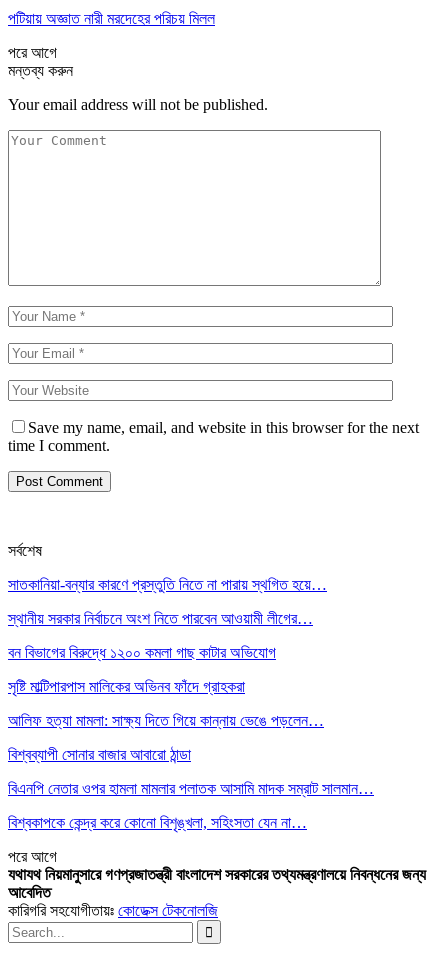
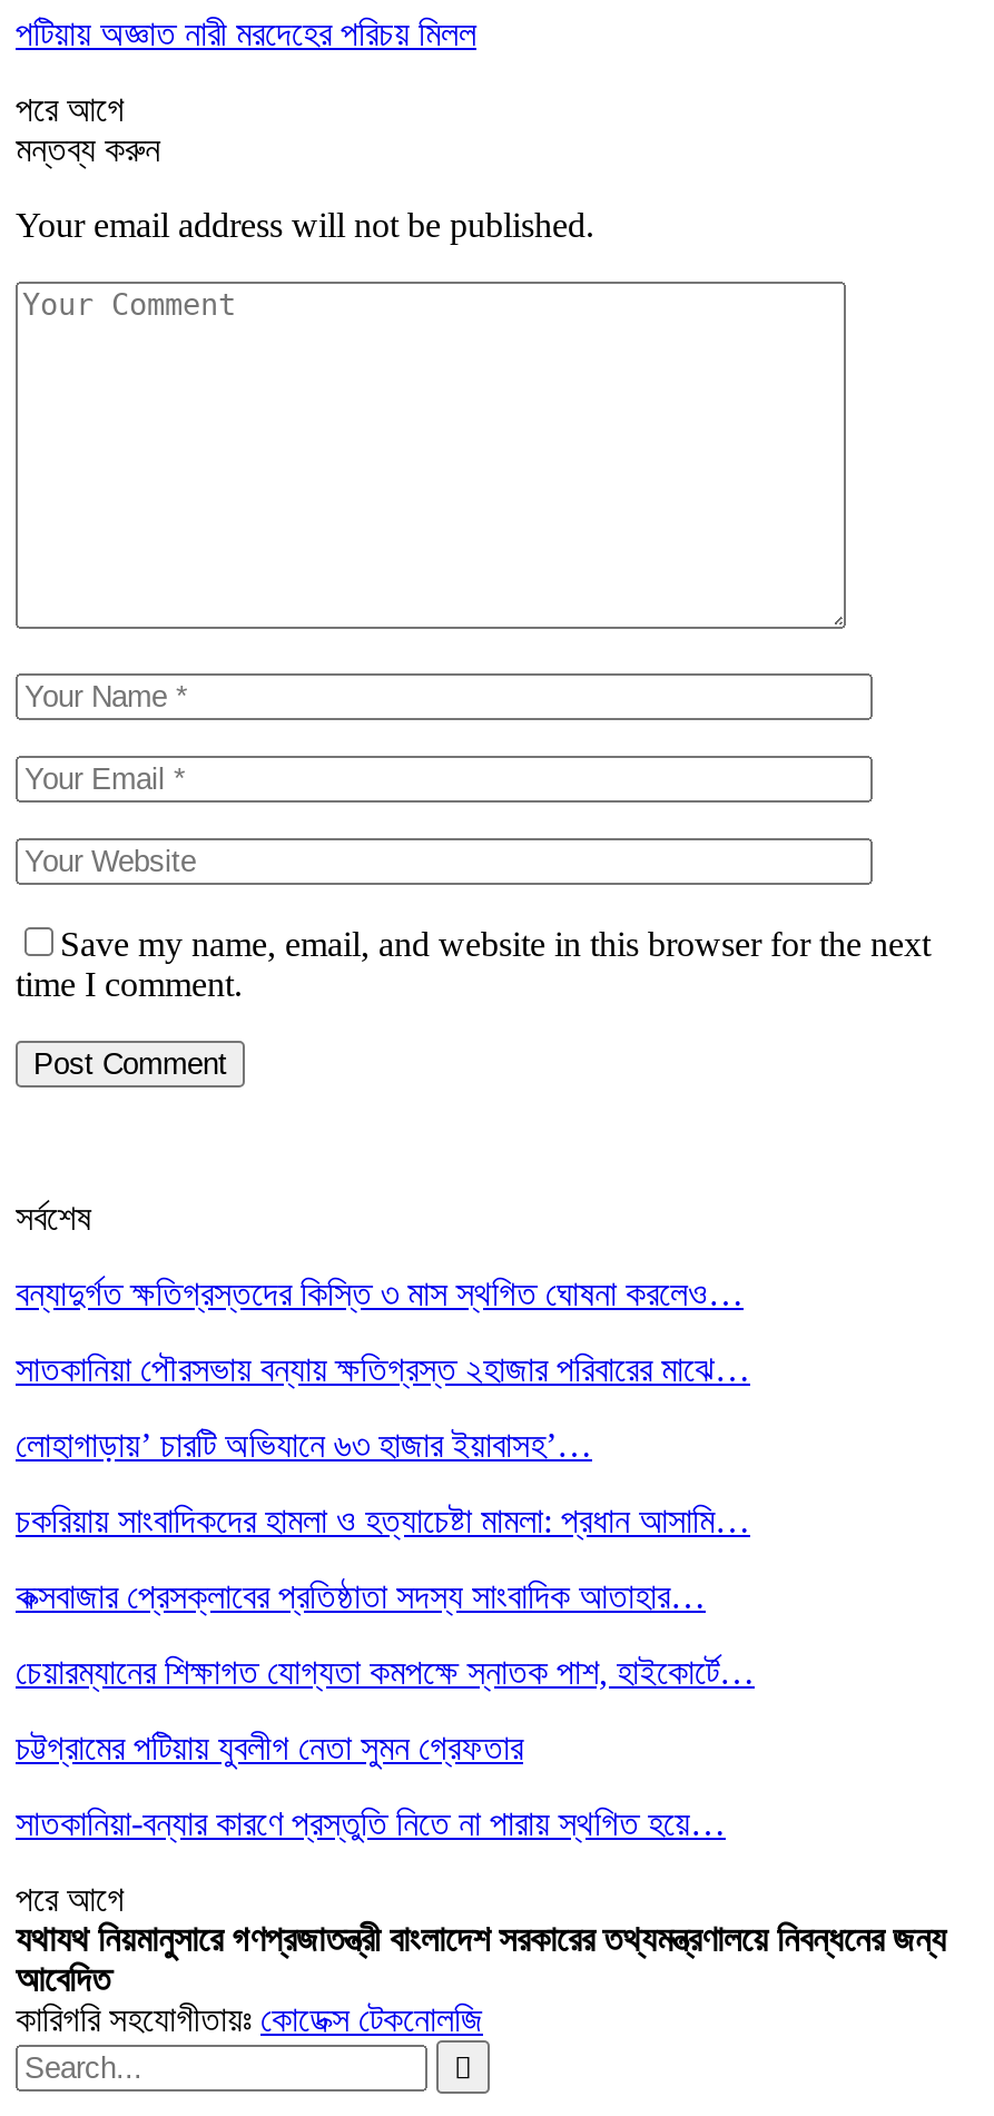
+ বন্যাদুর্গত ক্ষতিগ্রস্তদের কিস্তি ৩ মাস স্থগিত ঘোষনা করলেও…
+ সাতকানিয়া পৌরসভায় বন্যায় ক্ষতিগ্রস্ত ২হাজার পরিবারের মাঝে…
+ লোহাগাড়ায়’ চারটি অভিযানে ৬৩ হাজার ইয়াবাসহ’…
+ চকরিয়ায় সাংবাদিকদের হামলা ও হত্যাচেষ্টা মামলা: প্রধান আসামি…
+ কক্সবাজার প্রেসক্লাবের প্রতিষ্ঠাতা সদস্য সাংবাদিক আতাহার…
+ চেয়ারম্যানের শিক্ষাগত যোগ্যতা কমপক্ষে স্নাতক পাশ, হাইকোর্টে…
+ চট্টগ্রামের পটিয়ায় যুবলীগ নেতা সুমন গ্রেফতার

moved down: সাতকানিয়া-বন্যার কারণে প্রস্তুতি নিতে না পারায় স্থগিত হয়ে…

- স্থানীয় সরকার নির্বাচনে অংশ নিতে পারবেন আওয়ামী লীগের…
- বন বিভাগের বিরুদ্ধে ১২০০ কমলা গাছ কাটার অভিযোগ
- সৃষ্টি মাল্টিপারপাস মালিকের অভিনব ফাঁদে গ্রাহকরা
- আলিফ হত্যা মামলা: সাক্ষ্য দিতে গিয়ে কান্নায় ভেঙে পড়লেন…
- বিশ্বব্যাপী সোনার বাজার আবারো ঠান্ডা
- বিএনপি নেতার ওপর হামলা মামলার পলাতক আসামি মাদক সম্রাট সালমান…
- বিশ্বকাপকে কেন্দ্র করে কোনো বিশৃঙ্খলা, সহিংসতা যেন না…
